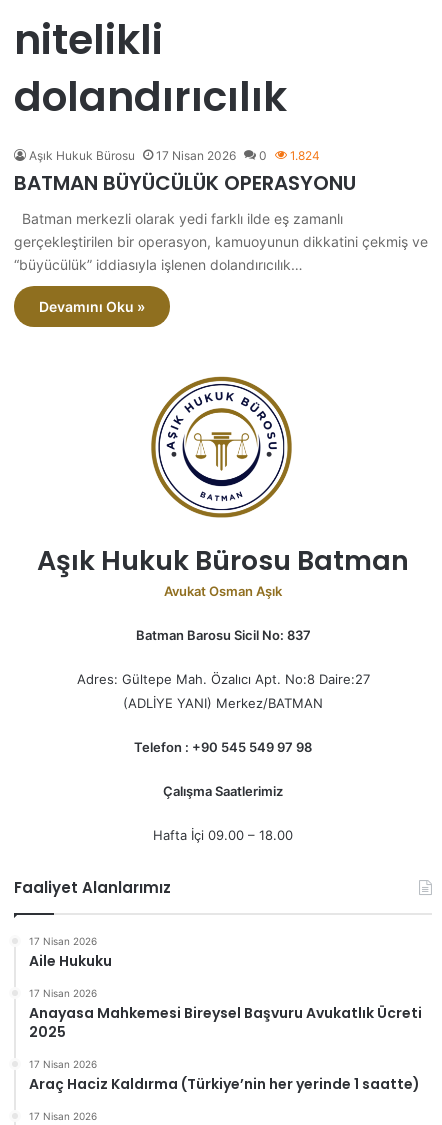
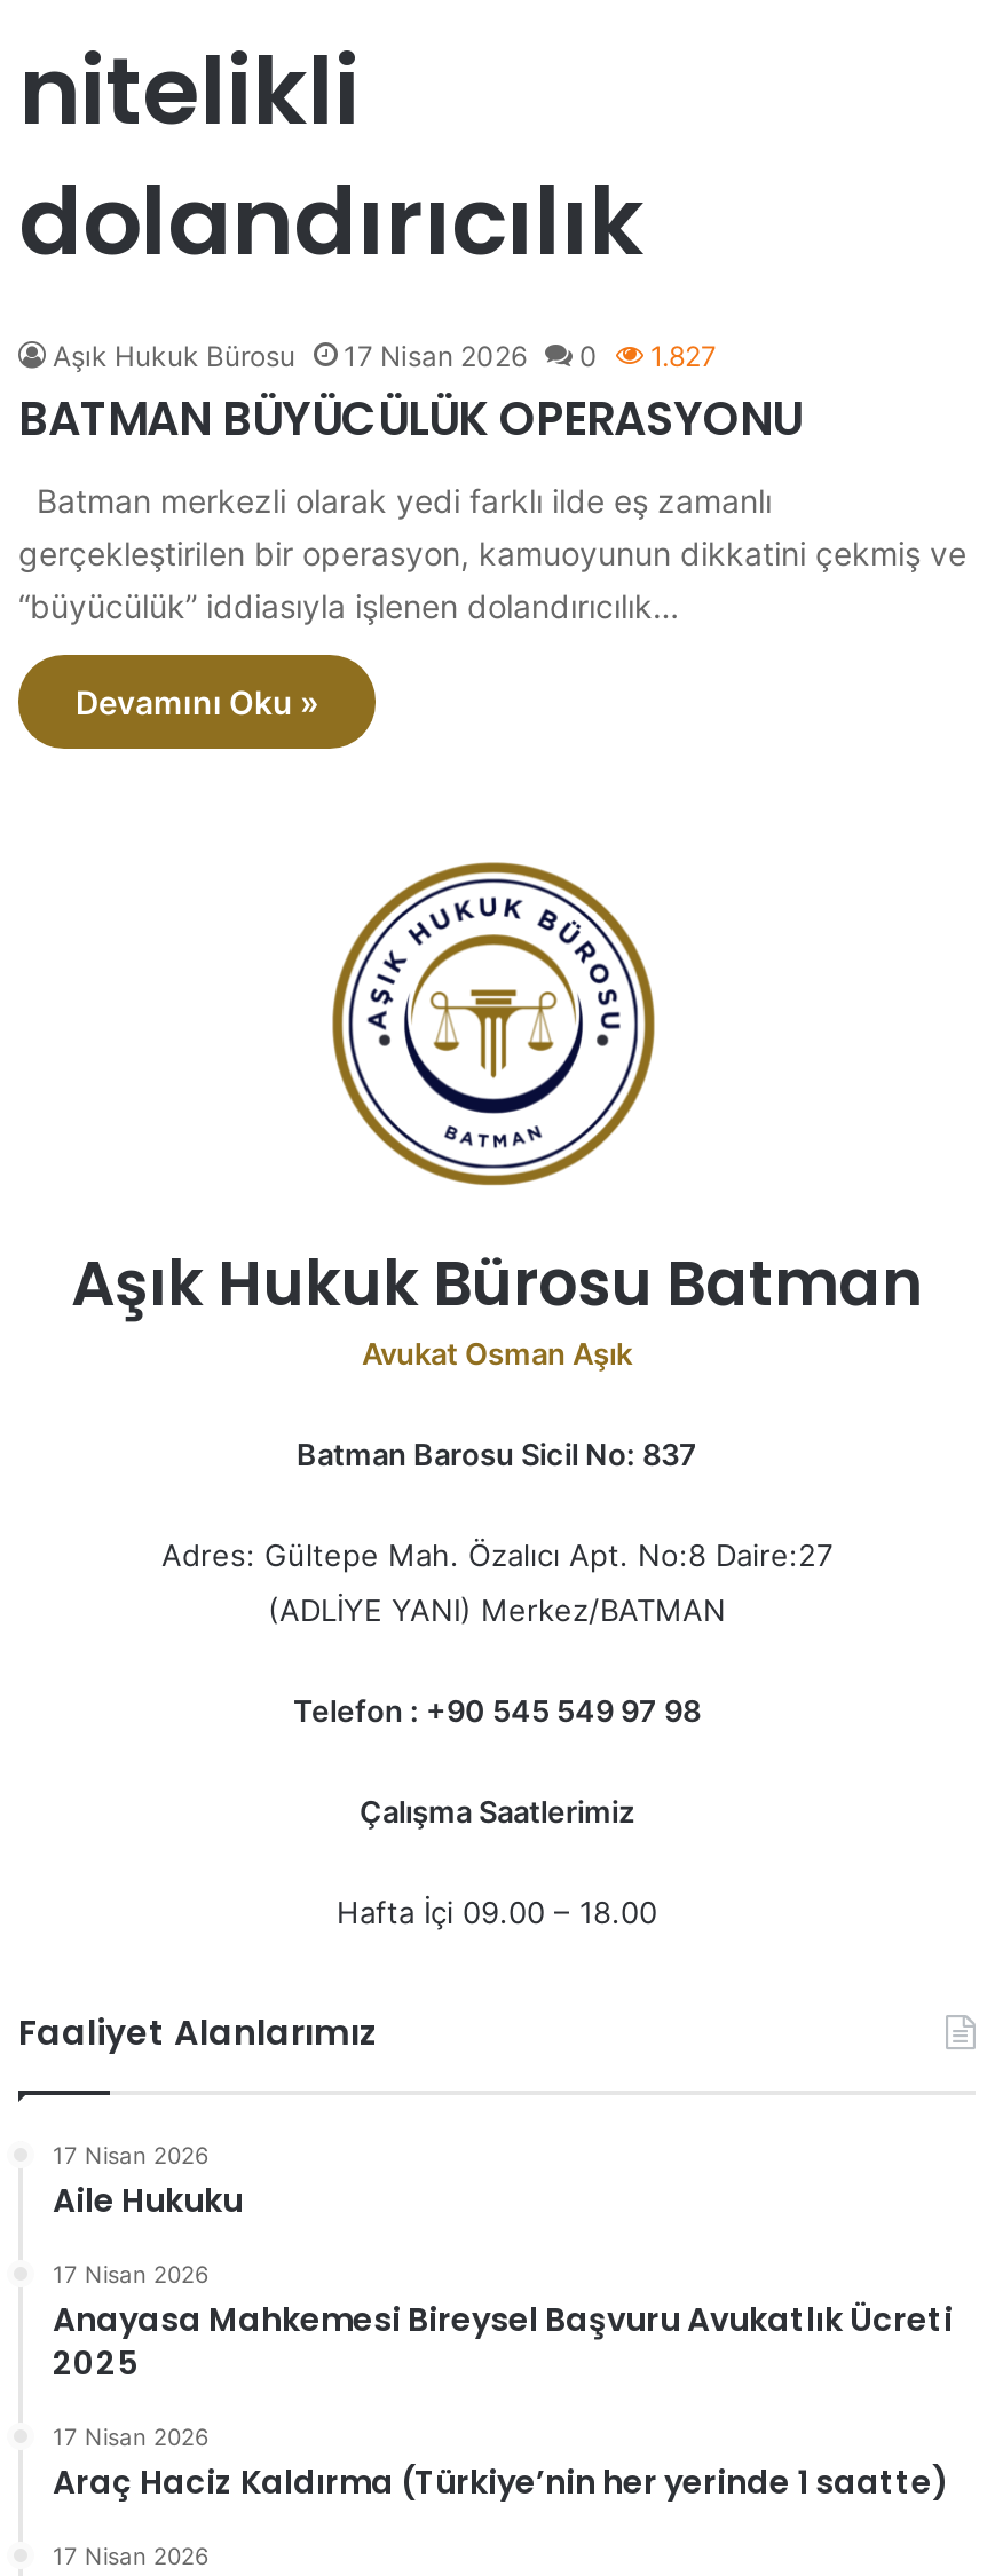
- Aşık Hukuk Bürosu 17 Nisan 2026 0 1.824
+ Aşık Hukuk Bürosu 17 Nisan 2026 0 1.827
